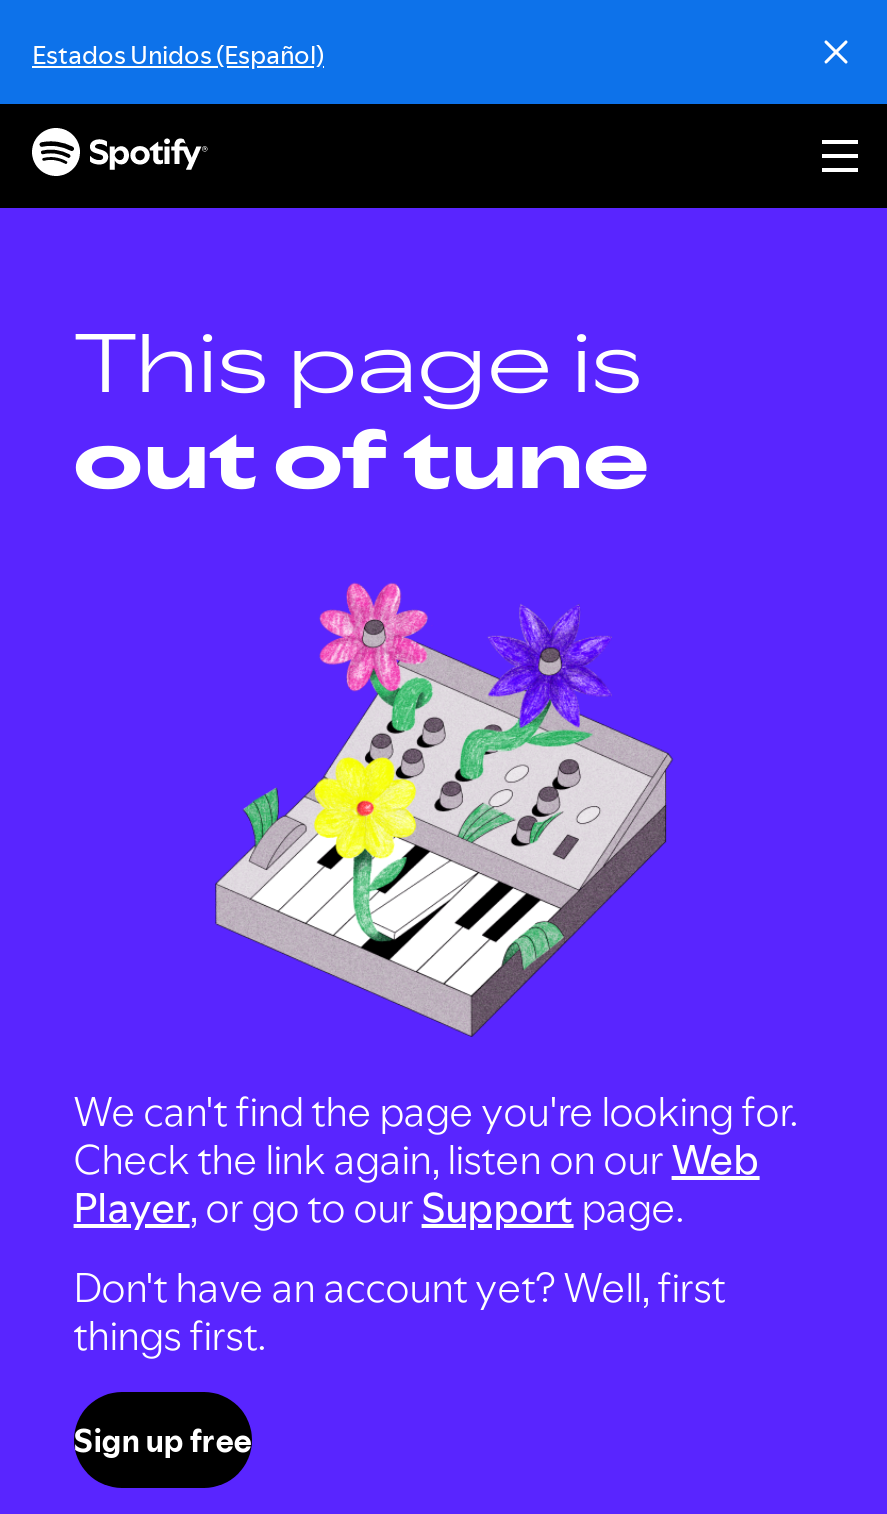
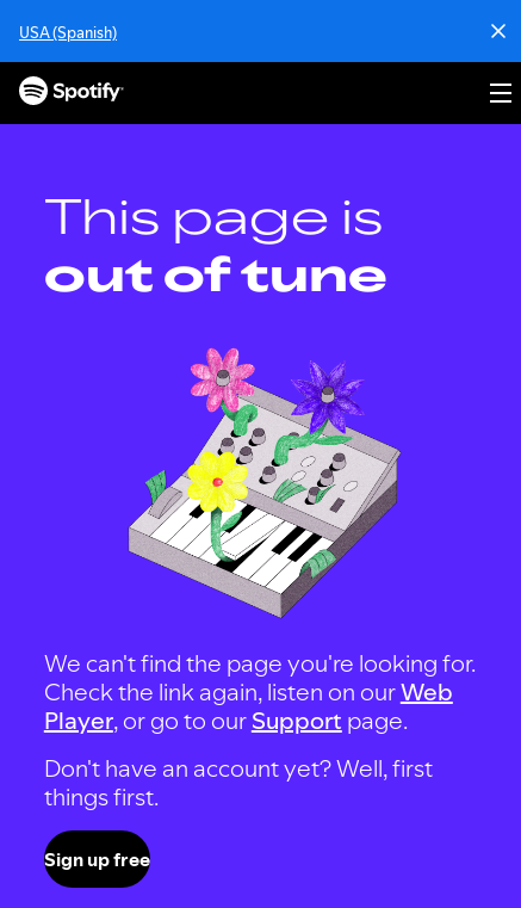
- Estados Unidos (Español)
+ USA (Spanish)
